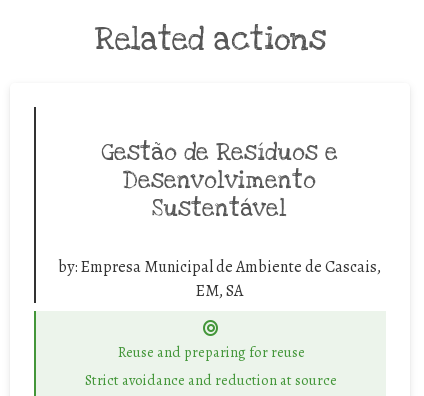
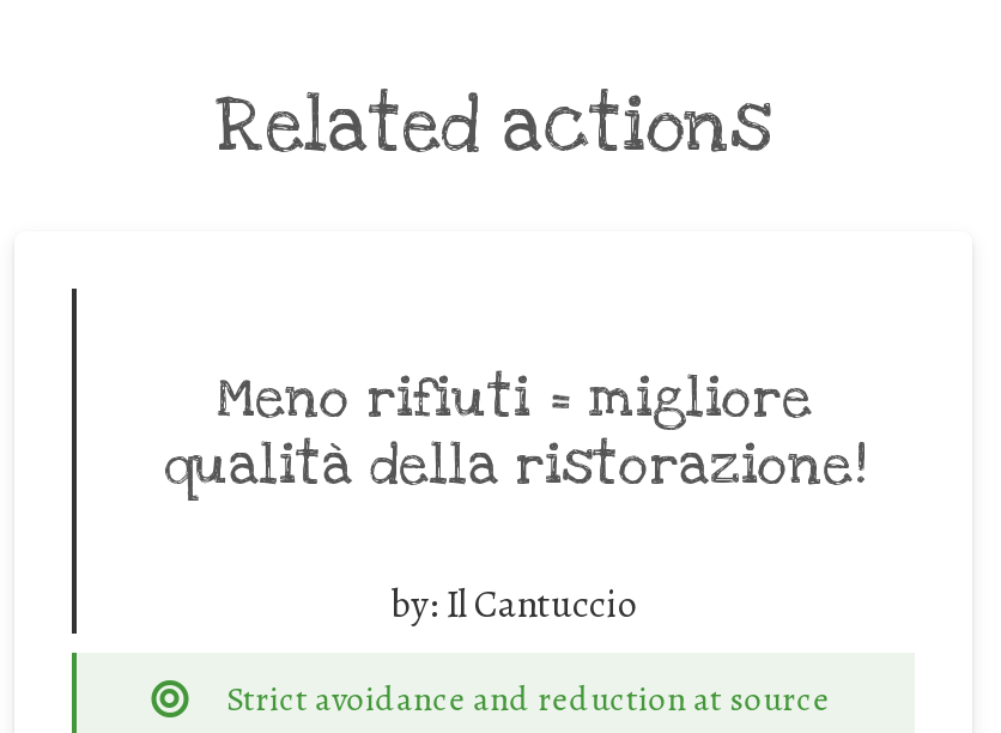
- Gestão de Resíduos e
- Desenvolvimento
- Sustentável
- by: Empresa Municipal de Ambiente de Cascais,
- EM, SA
- Reuse and preparing for reuse
+ Meno rifiuti = migliore
+ qualità della ristorazione!
+ by: Il Cantuccio
